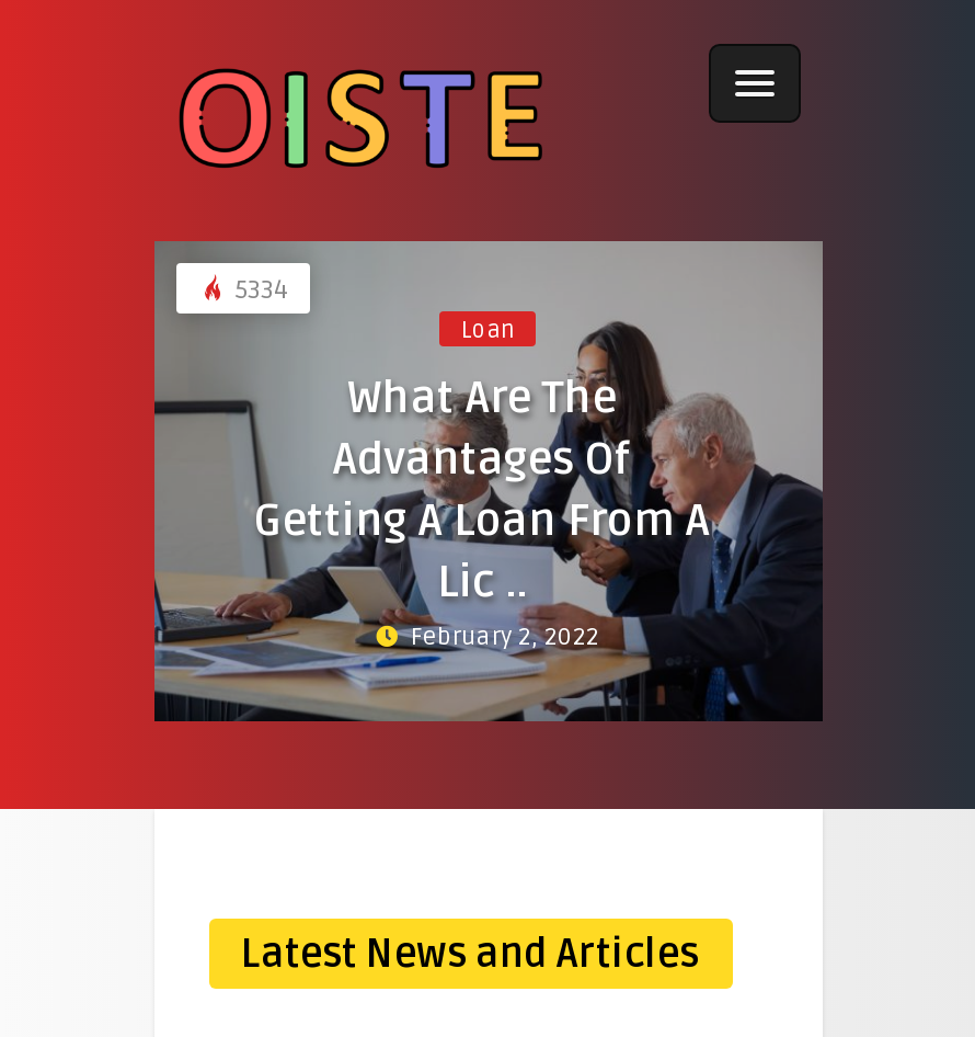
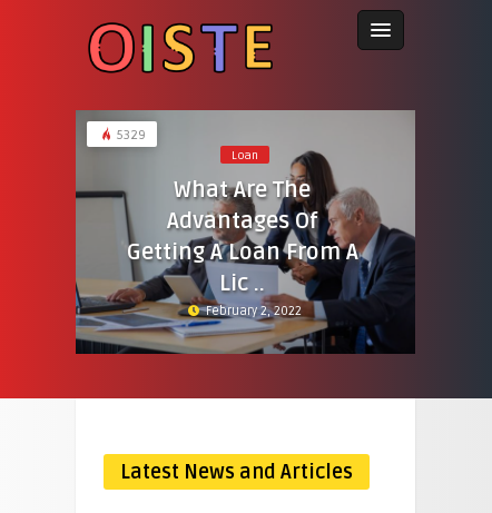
- 5334
+ 5329
